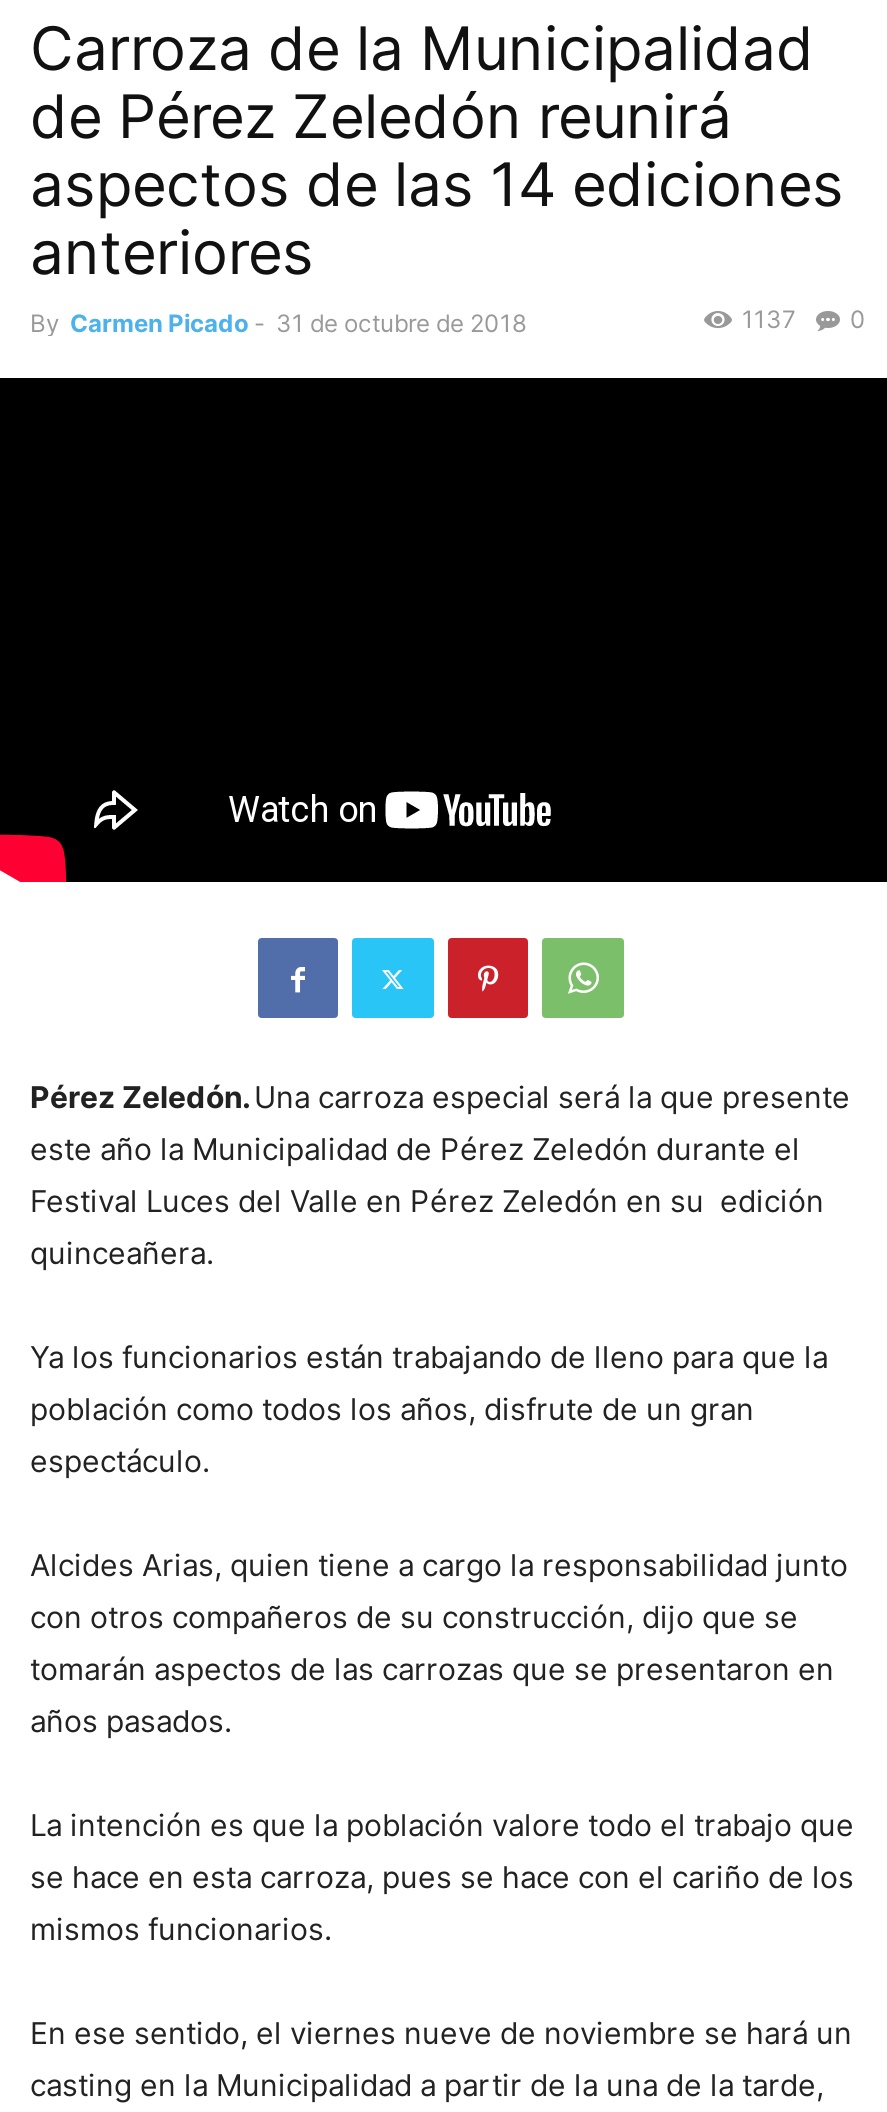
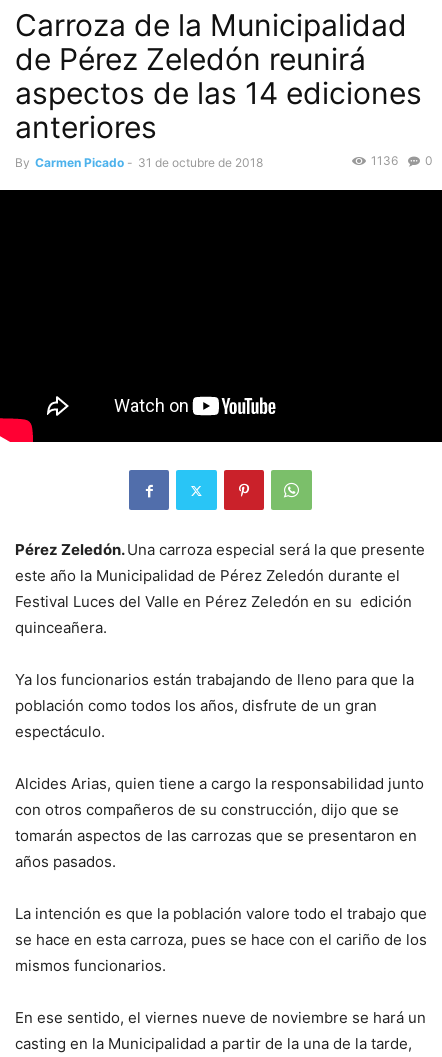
- 1137 0
+ 1136 0
